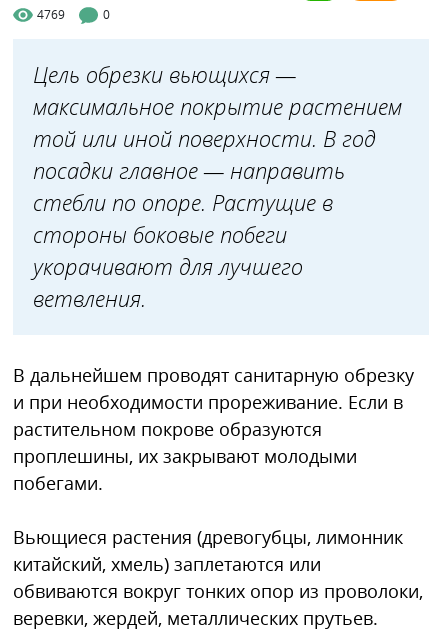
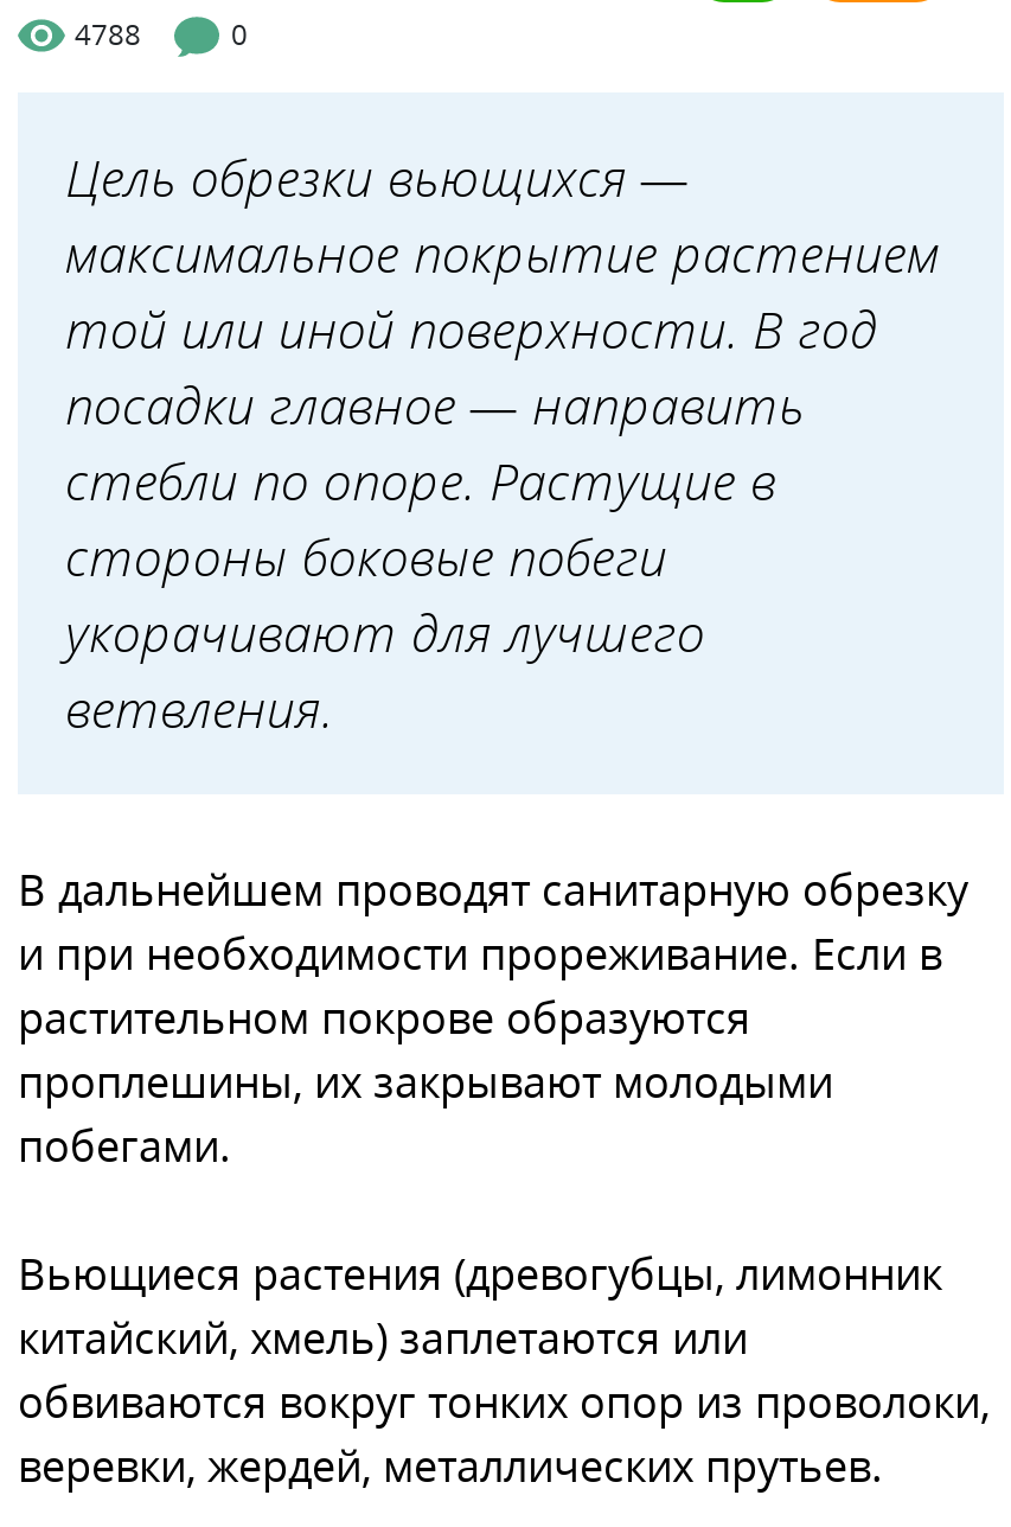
- 4769
+ 4788
